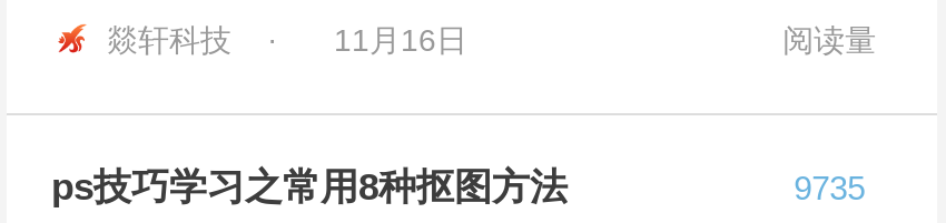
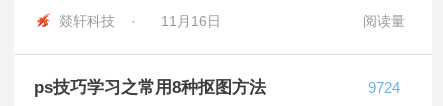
- 9735
+ 9724
